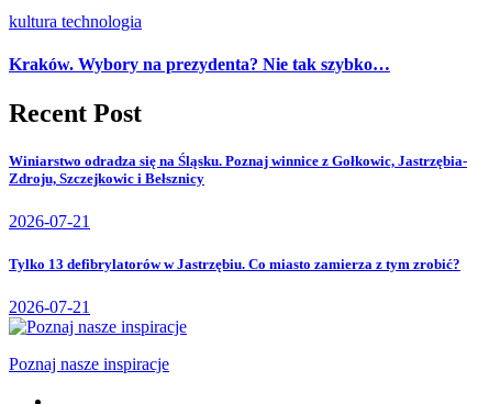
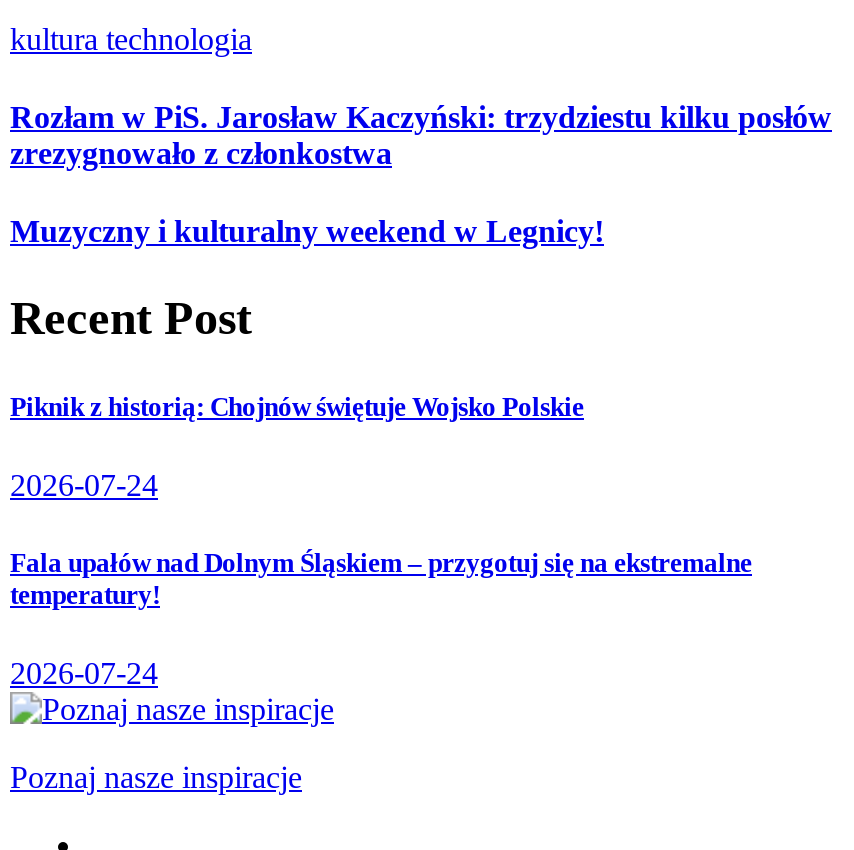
- Kraków. Wybory na prezydenta? Nie tak szybko…
+ Rozłam w PiS. Jarosław Kaczyński: trzydziestu kilku posłów
+ zrezygnowało z członkostwa
+ Muzyczny i kulturalny weekend w Legnicy!

- Winiarstwo odradza się na Śląsku. Poznaj winnice z Gołkowic, Jastrzębia-
- Zdroju, Szczejkowic i Bełsznicy
+ Piknik z historią: Chojnów świętuje Wojsko Polskie

- 2026-07-21
+ 2026-07-24

- Tylko 13 defibrylatorów w Jastrzębiu. Co miasto zamierza z tym zrobić?
+ Fala upałów nad Dolnym Śląskiem – przygotuj się na ekstremalne
+ temperatury!

- 2026-07-21
+ 2026-07-24
